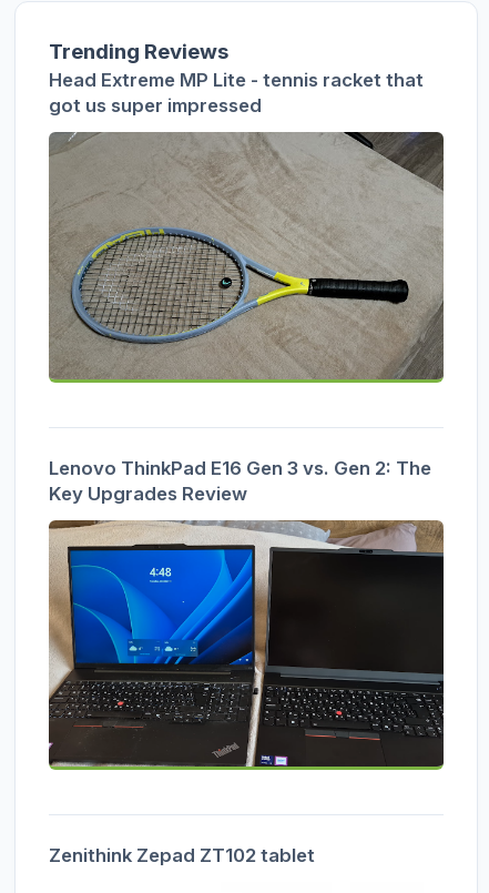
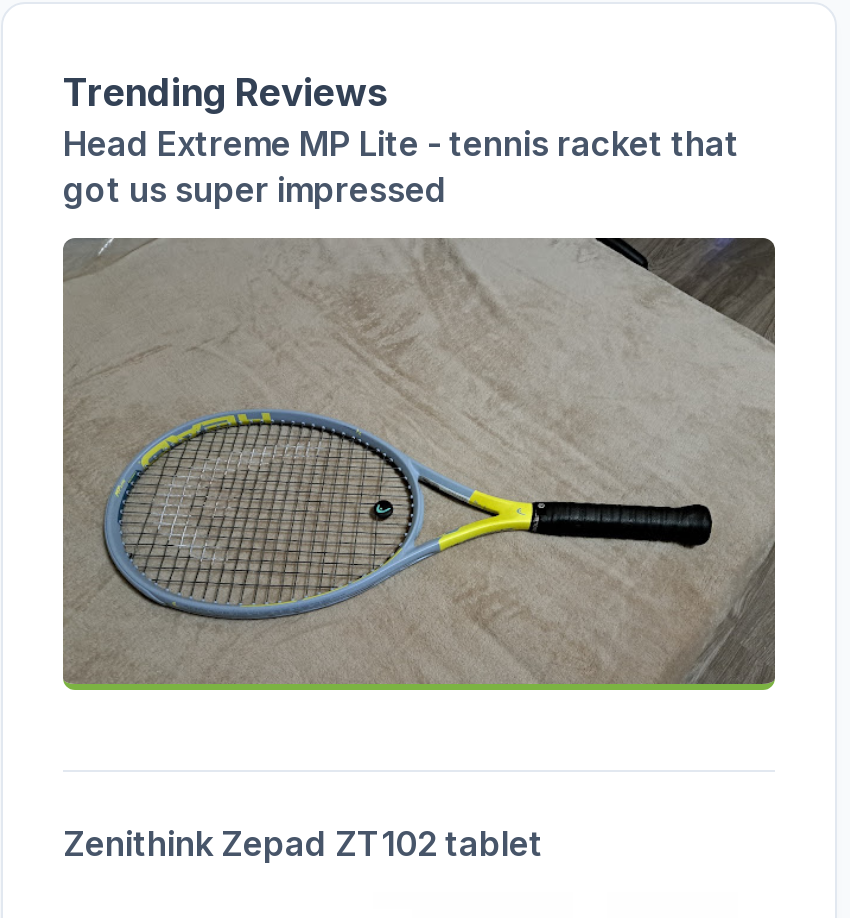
- Lenovo ThinkPad E16 Gen 3 vs. Gen 2: The
- Key Upgrades Review

- [image]
